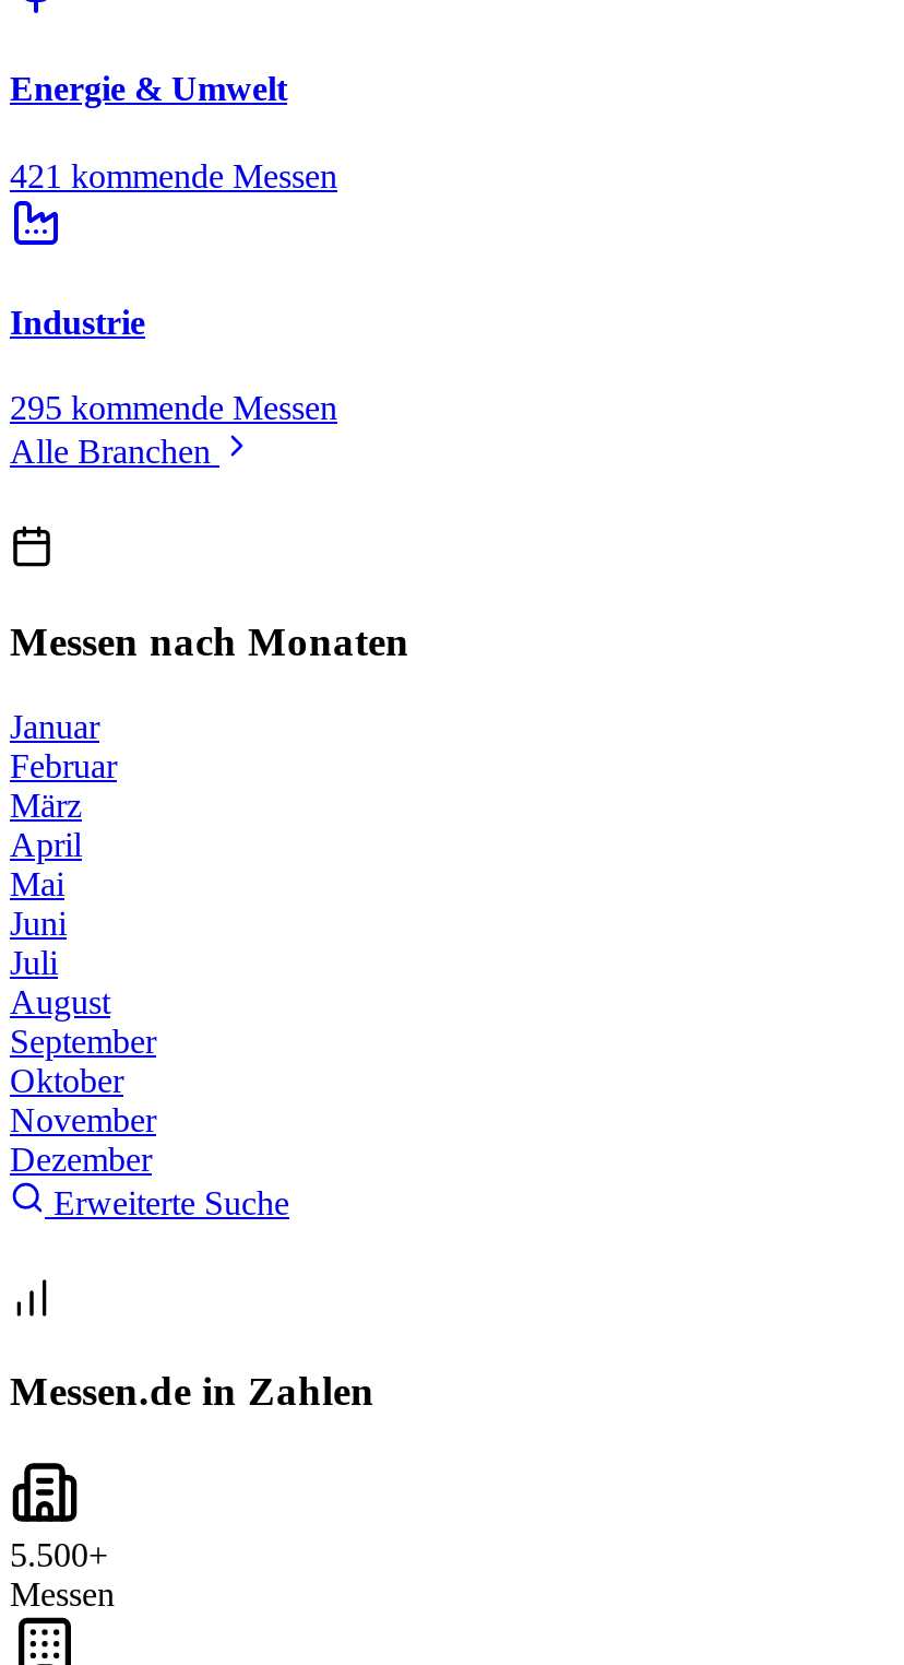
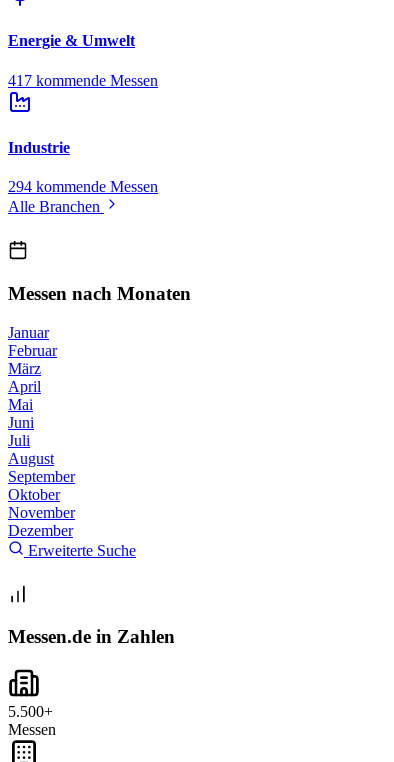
- 421 kommende Messen
+ 417 kommende Messen

- 295 kommende Messen
+ 294 kommende Messen
